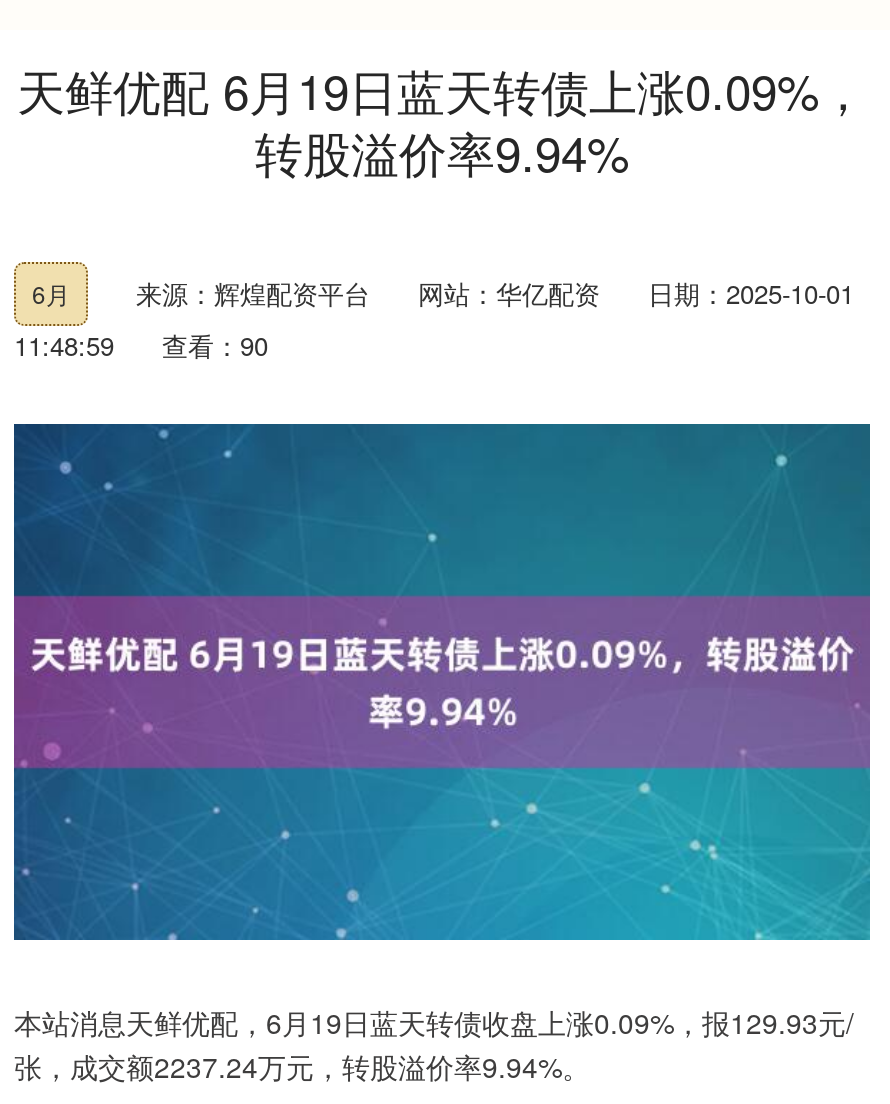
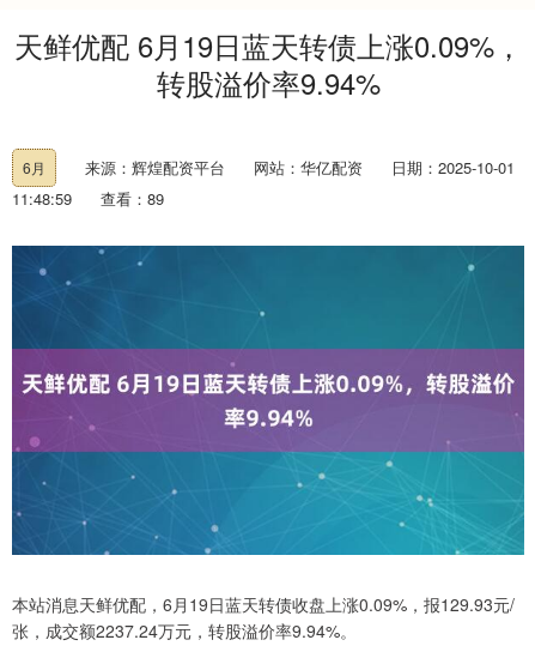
- 11:48:59 查看：90
+ 11:48:59 查看：89
